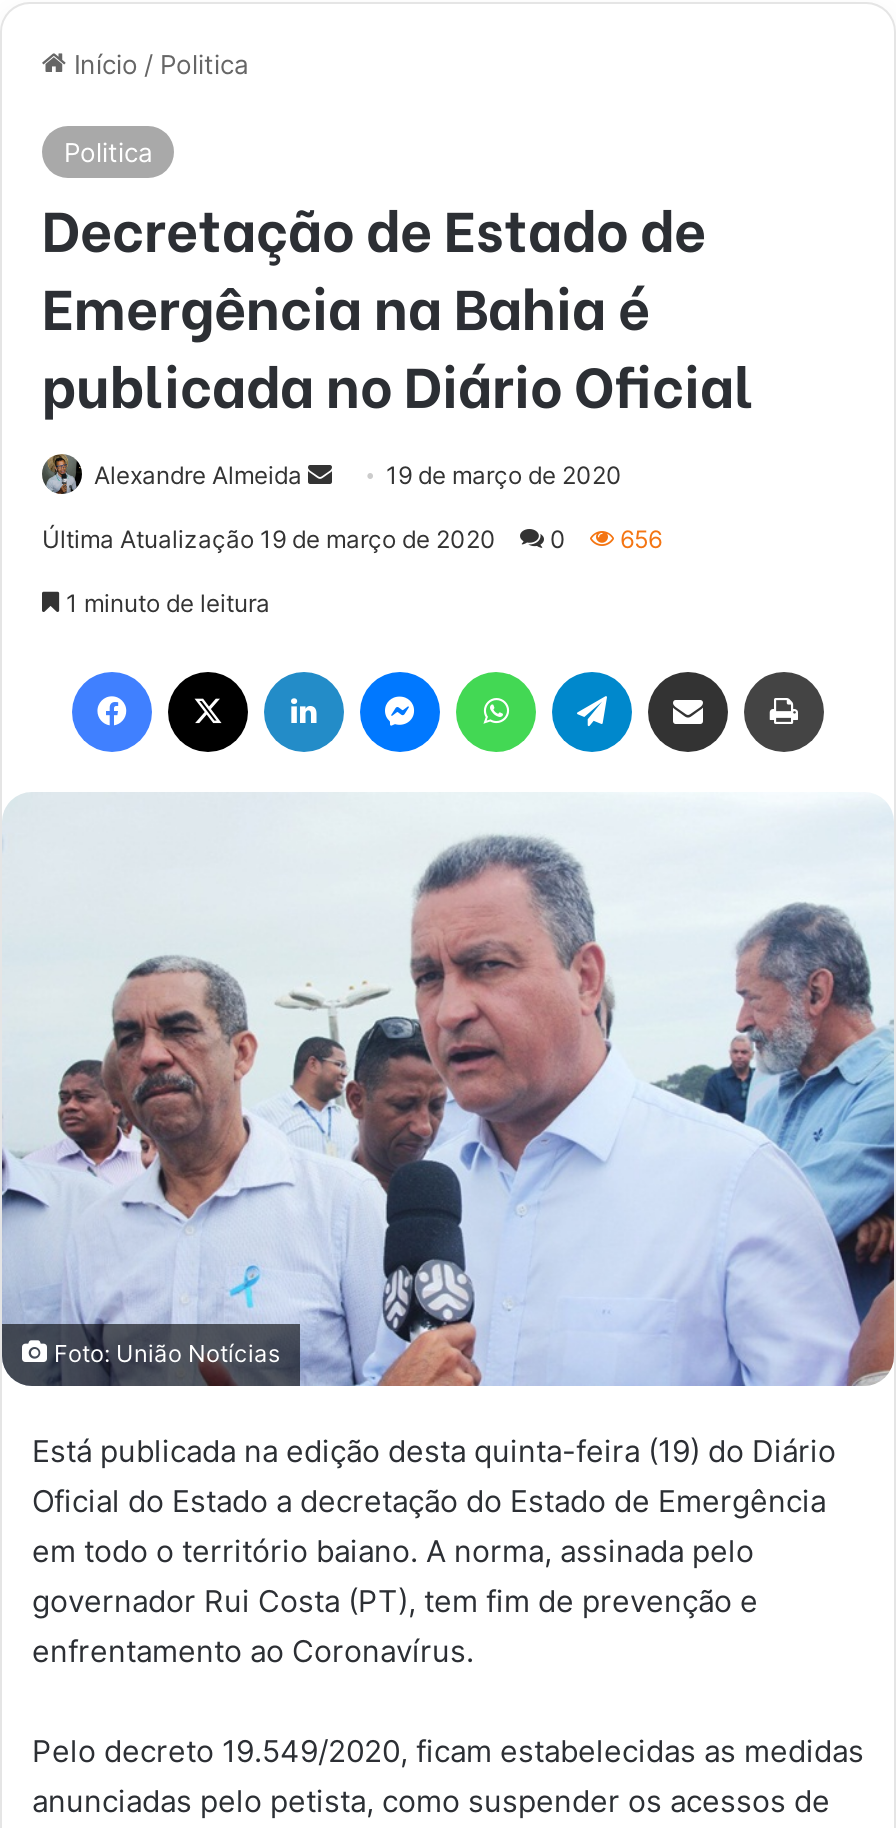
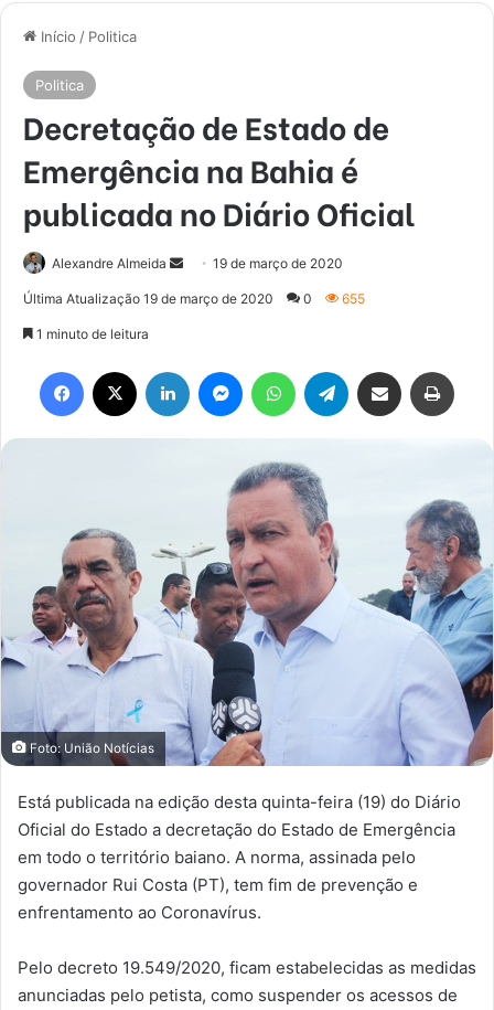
- Última Atualização 19 de março de 2020 0 656
+ Última Atualização 19 de março de 2020 0 655
